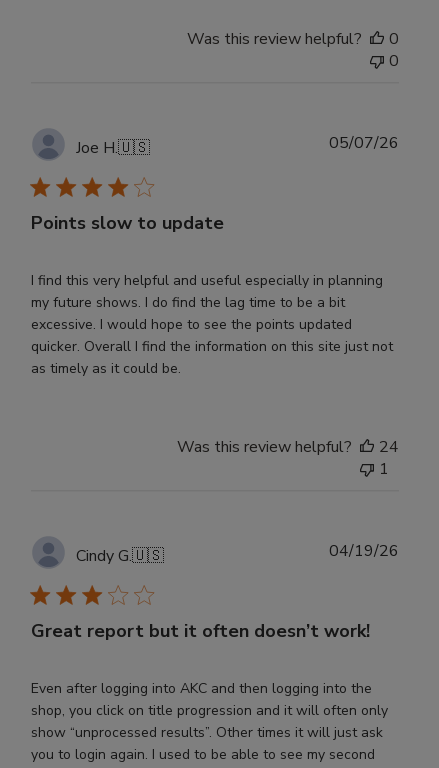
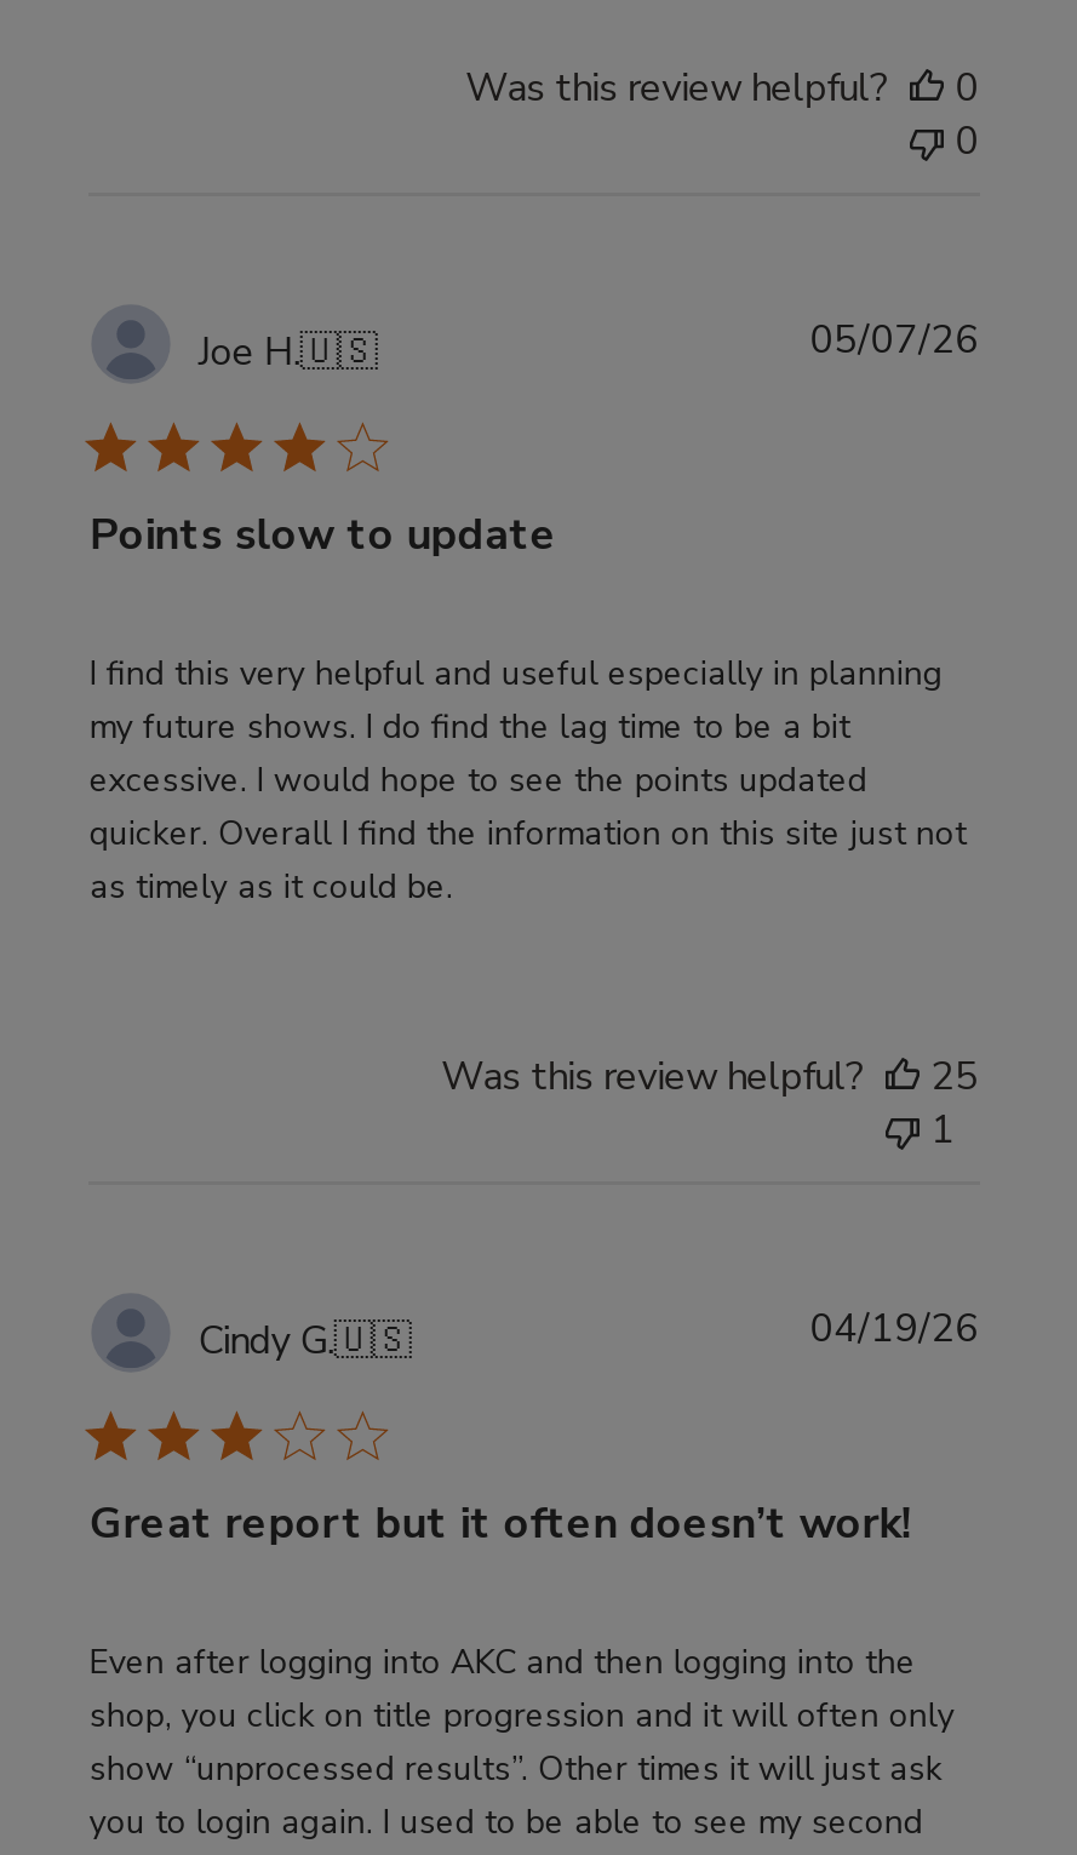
- Was this review helpful? 24
+ Was this review helpful? 25
